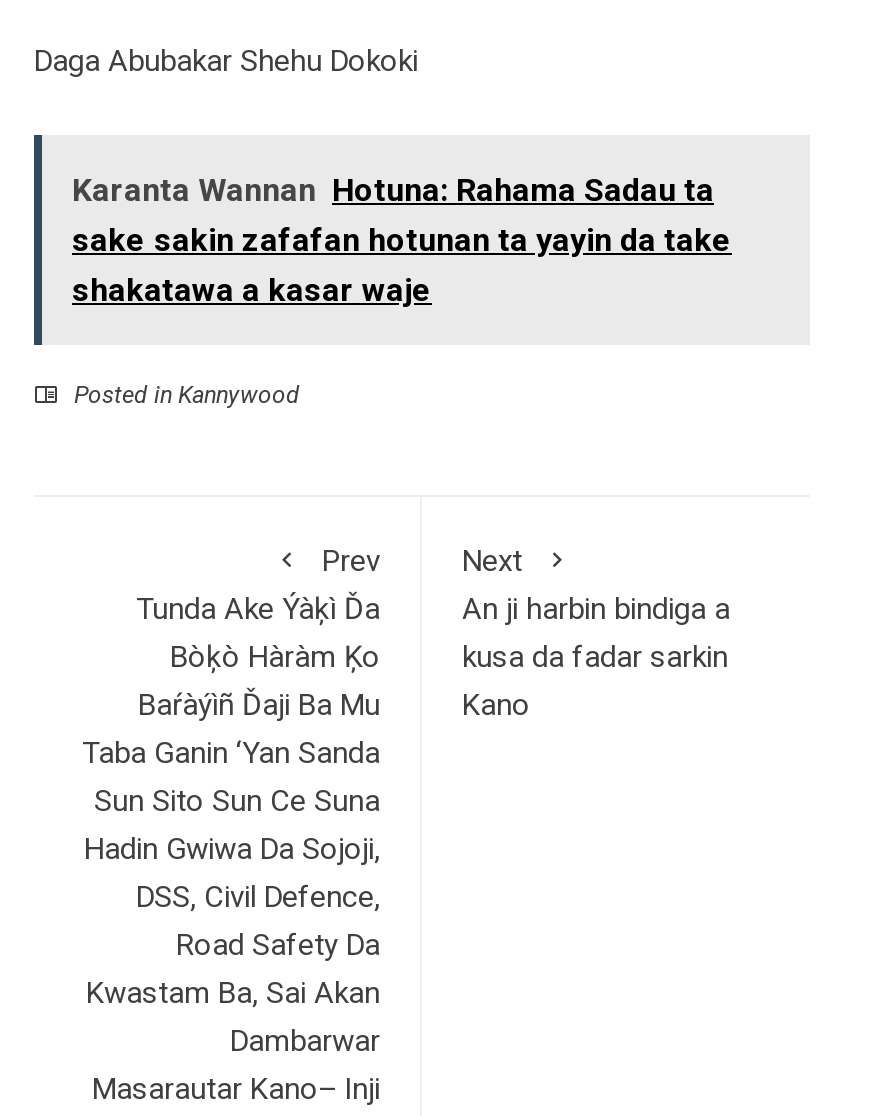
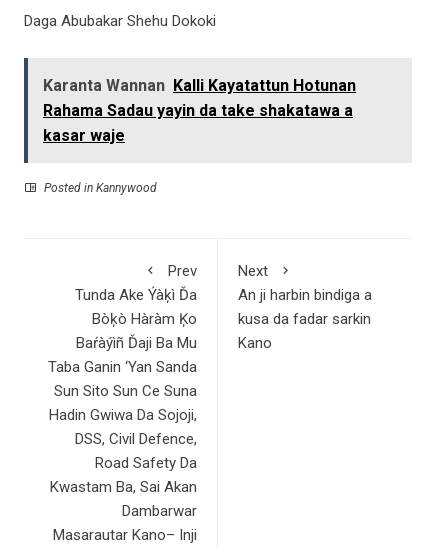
- Karanta Wannan Hotuna: Rahama Sadau ta
- sake sakin zafafan hotunan ta yayin da take
- shakatawa a kasar waje
+ Karanta Wannan Kalli Kayatattun Hotunan
+ Rahama Sadau yayin da take shakatawa a
+ kasar waje
